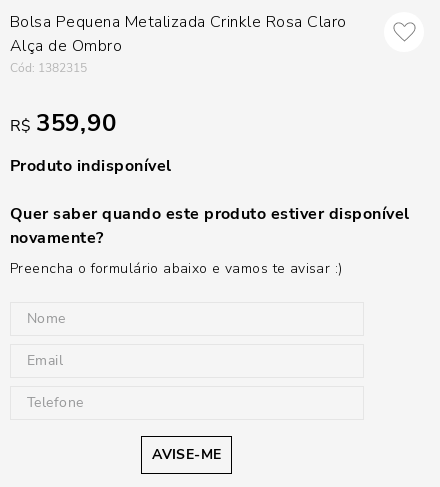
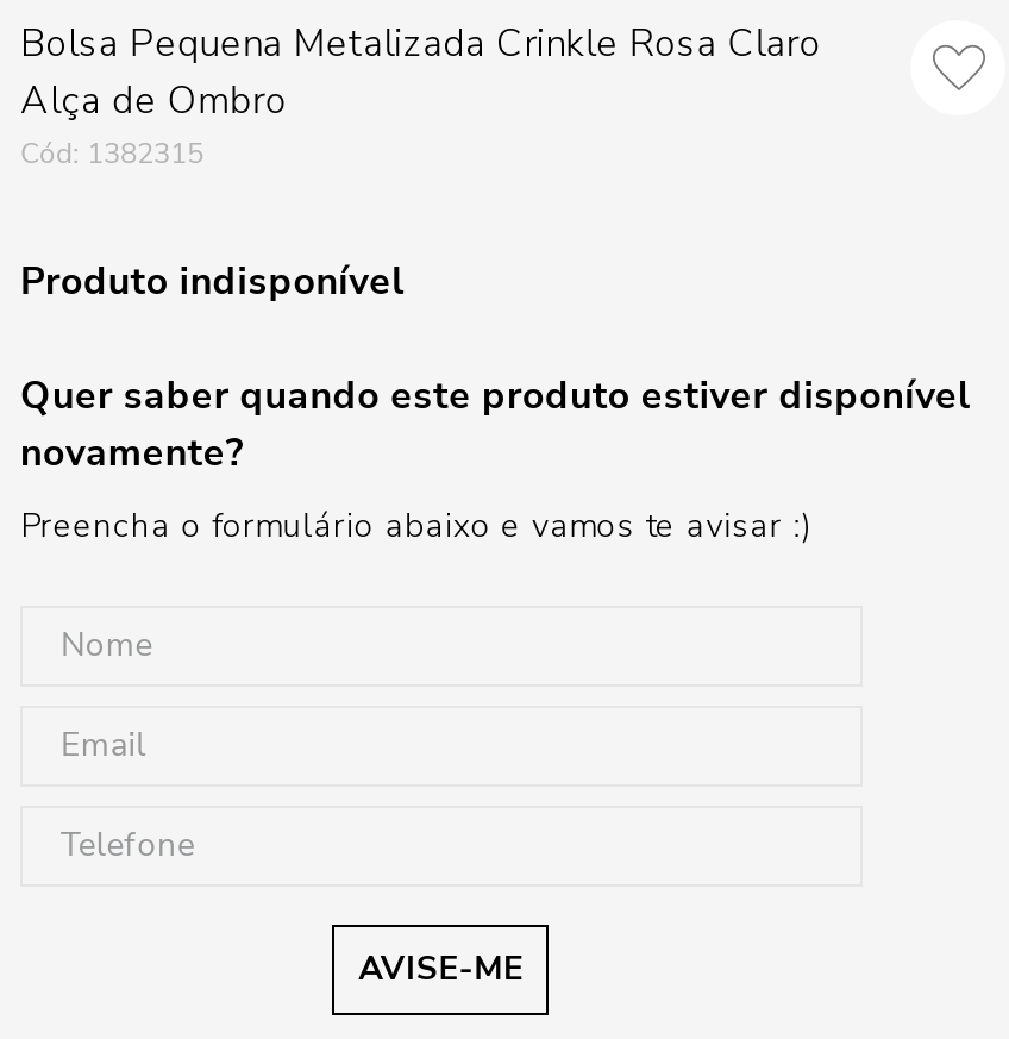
- R$ 359,90
